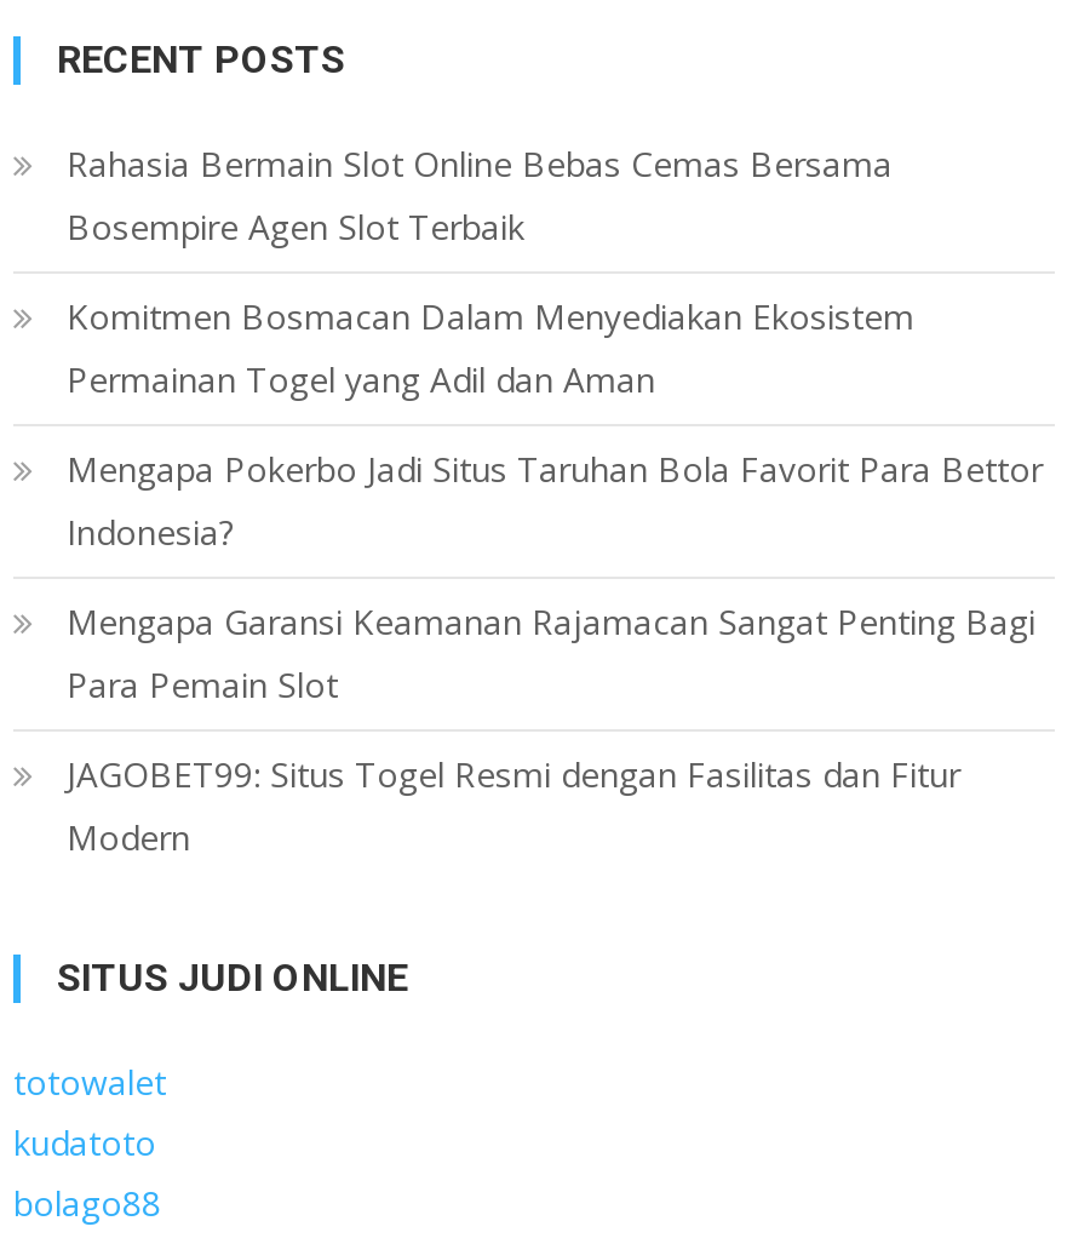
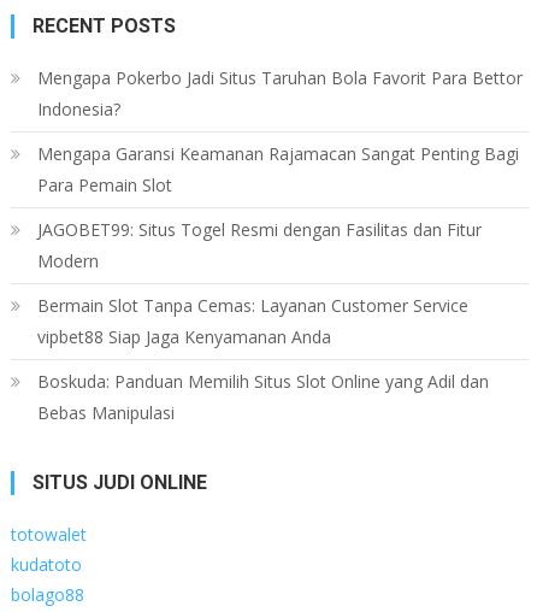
- Rahasia Bermain Slot Online Bebas Cemas Bersama
- Bosempire Agen Slot Terbaik
- Komitmen Bosmacan Dalam Menyediakan Ekosistem
- Permainan Togel yang Adil dan Aman

moved up: Mengapa Pokerbo Jadi Situs Taruhan Bola Favorit Para Bettor | Indonesia? | Mengapa Garansi Keamanan Rajamacan Sangat Penting Bagi | Para Pemain Slot | JAGOBET99: Situs Togel Resmi dengan Fasilitas dan Fitur | Modern

+ Bermain Slot Tanpa Cemas: Layanan Customer Service
+ vipbet88 Siap Jaga Kenyamanan Anda
+ Boskuda: Panduan Memilih Situs Slot Online yang Adil dan
+ Bebas Manipulasi
